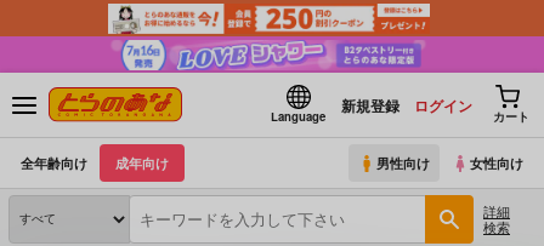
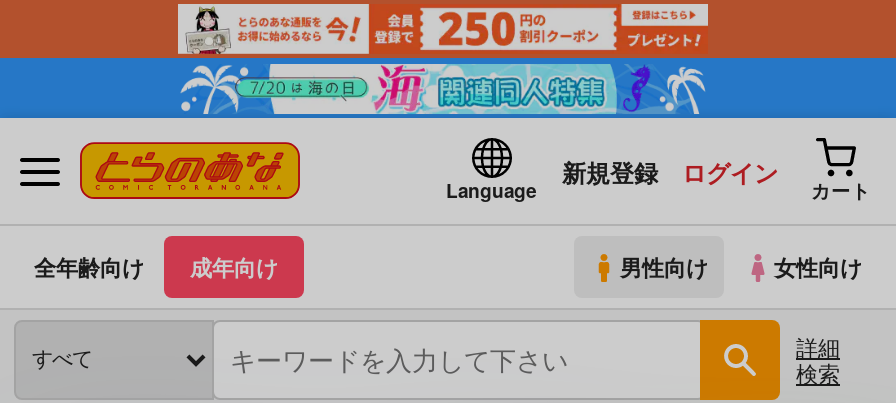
- [image]
+ [image]
